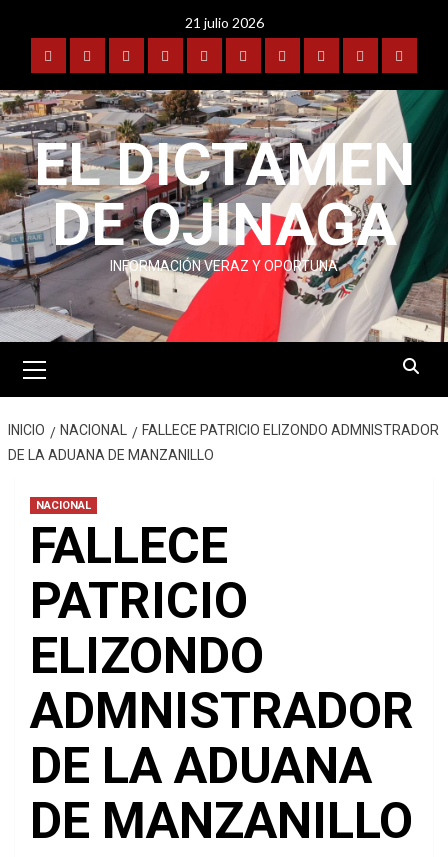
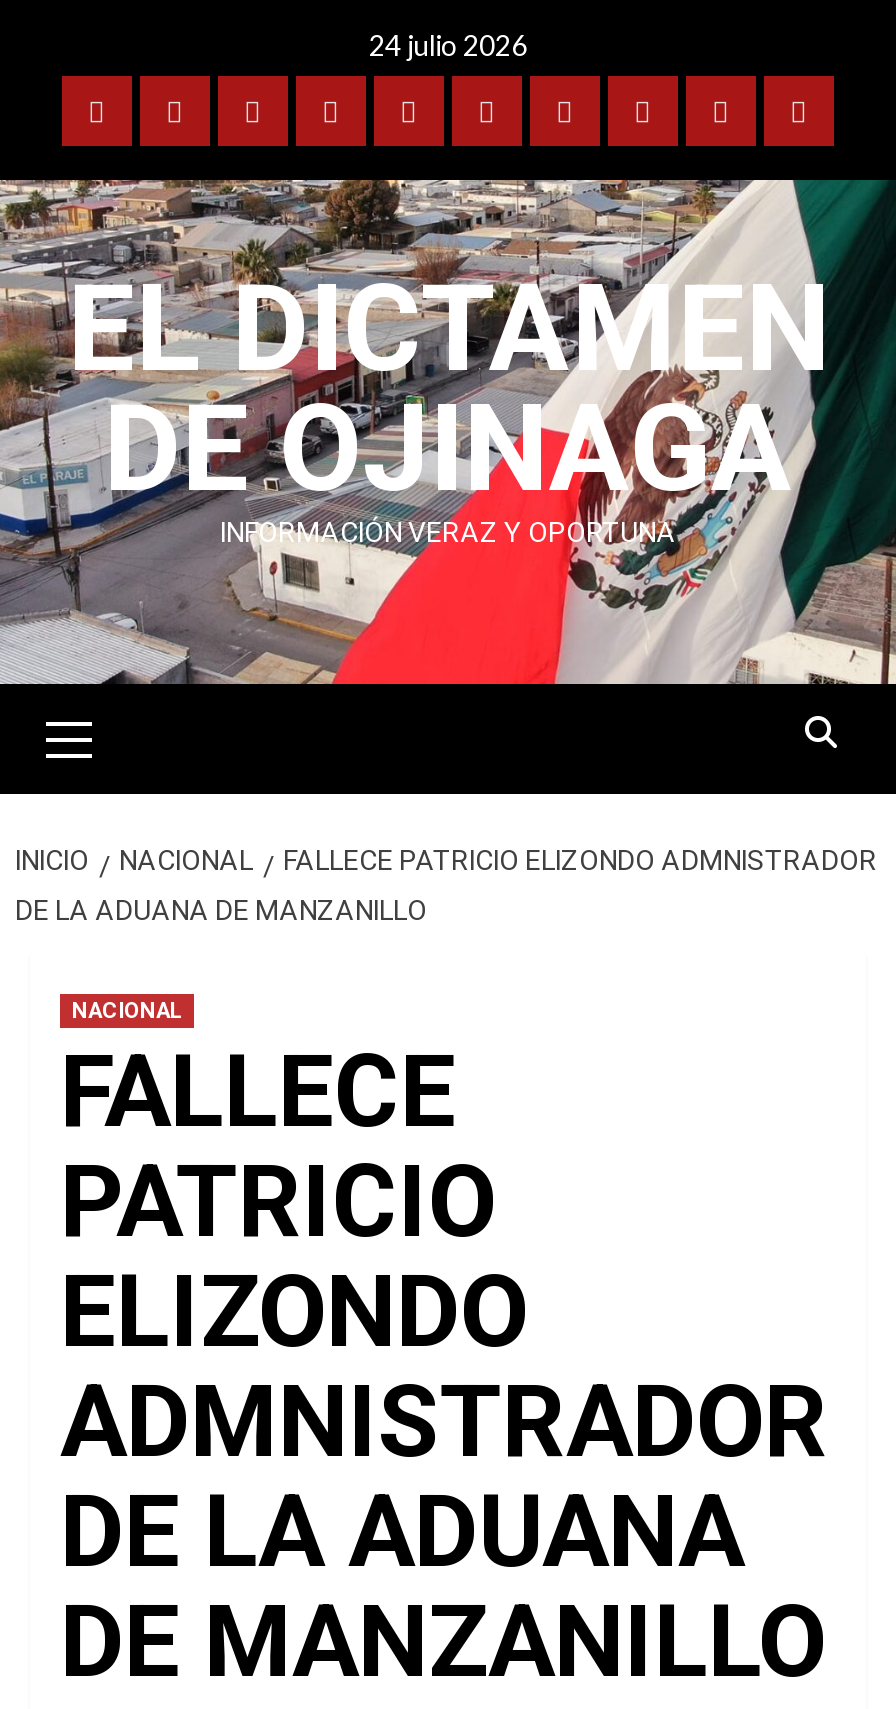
- 21 julio 2026
+ 24 julio 2026
